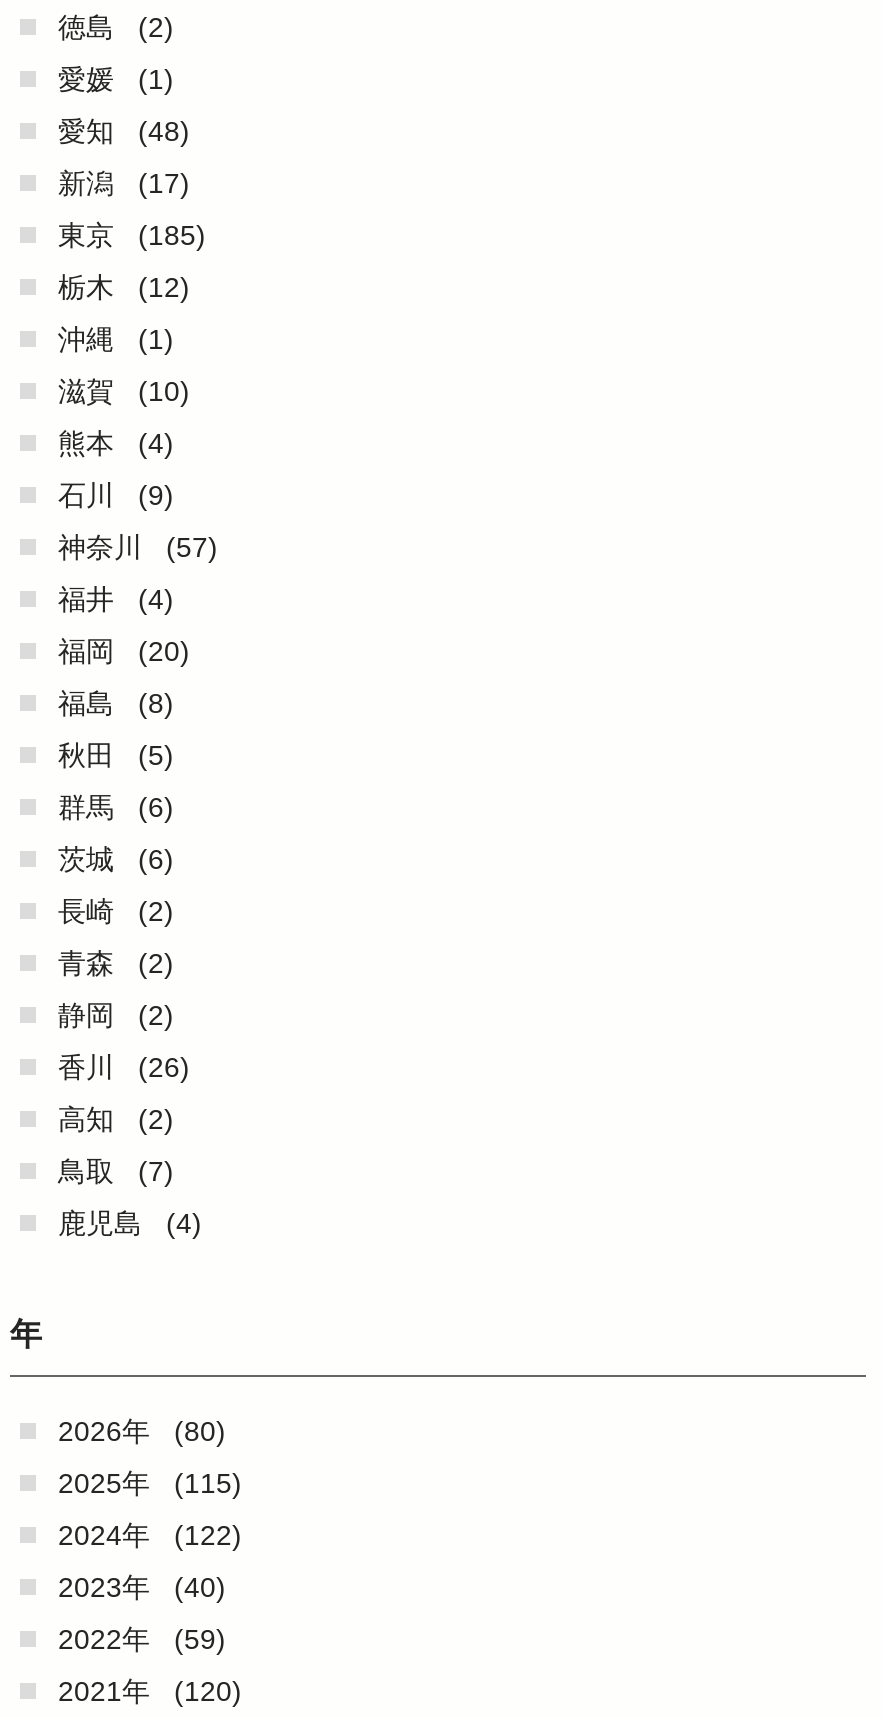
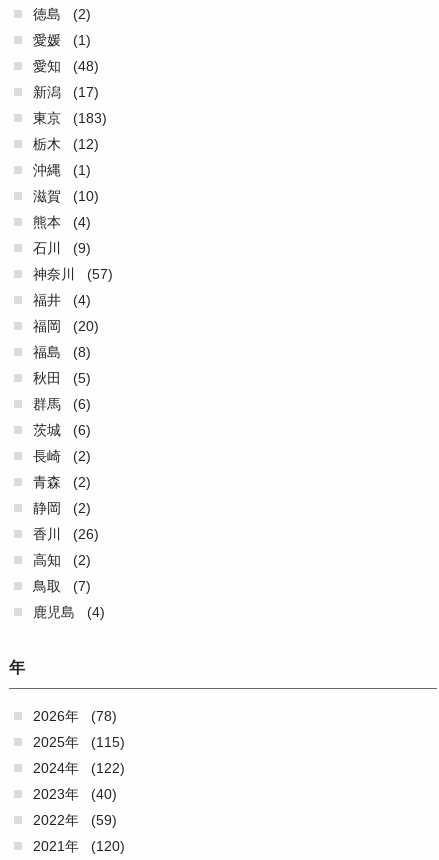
- 東京 (185)
+ 東京 (183)

- 2026年 (80)
+ 2026年 (78)
